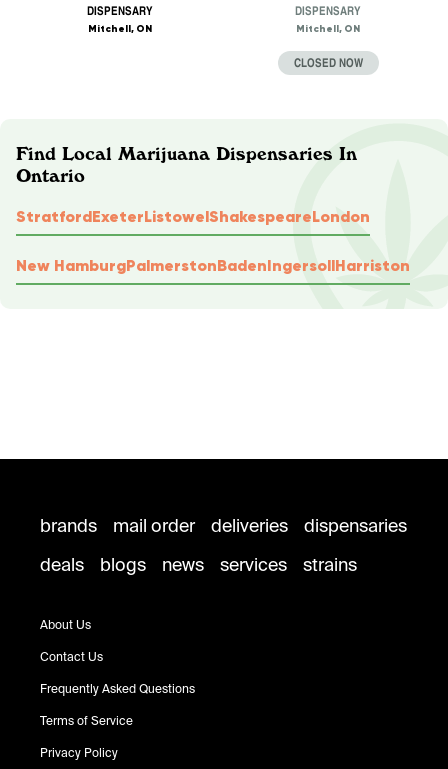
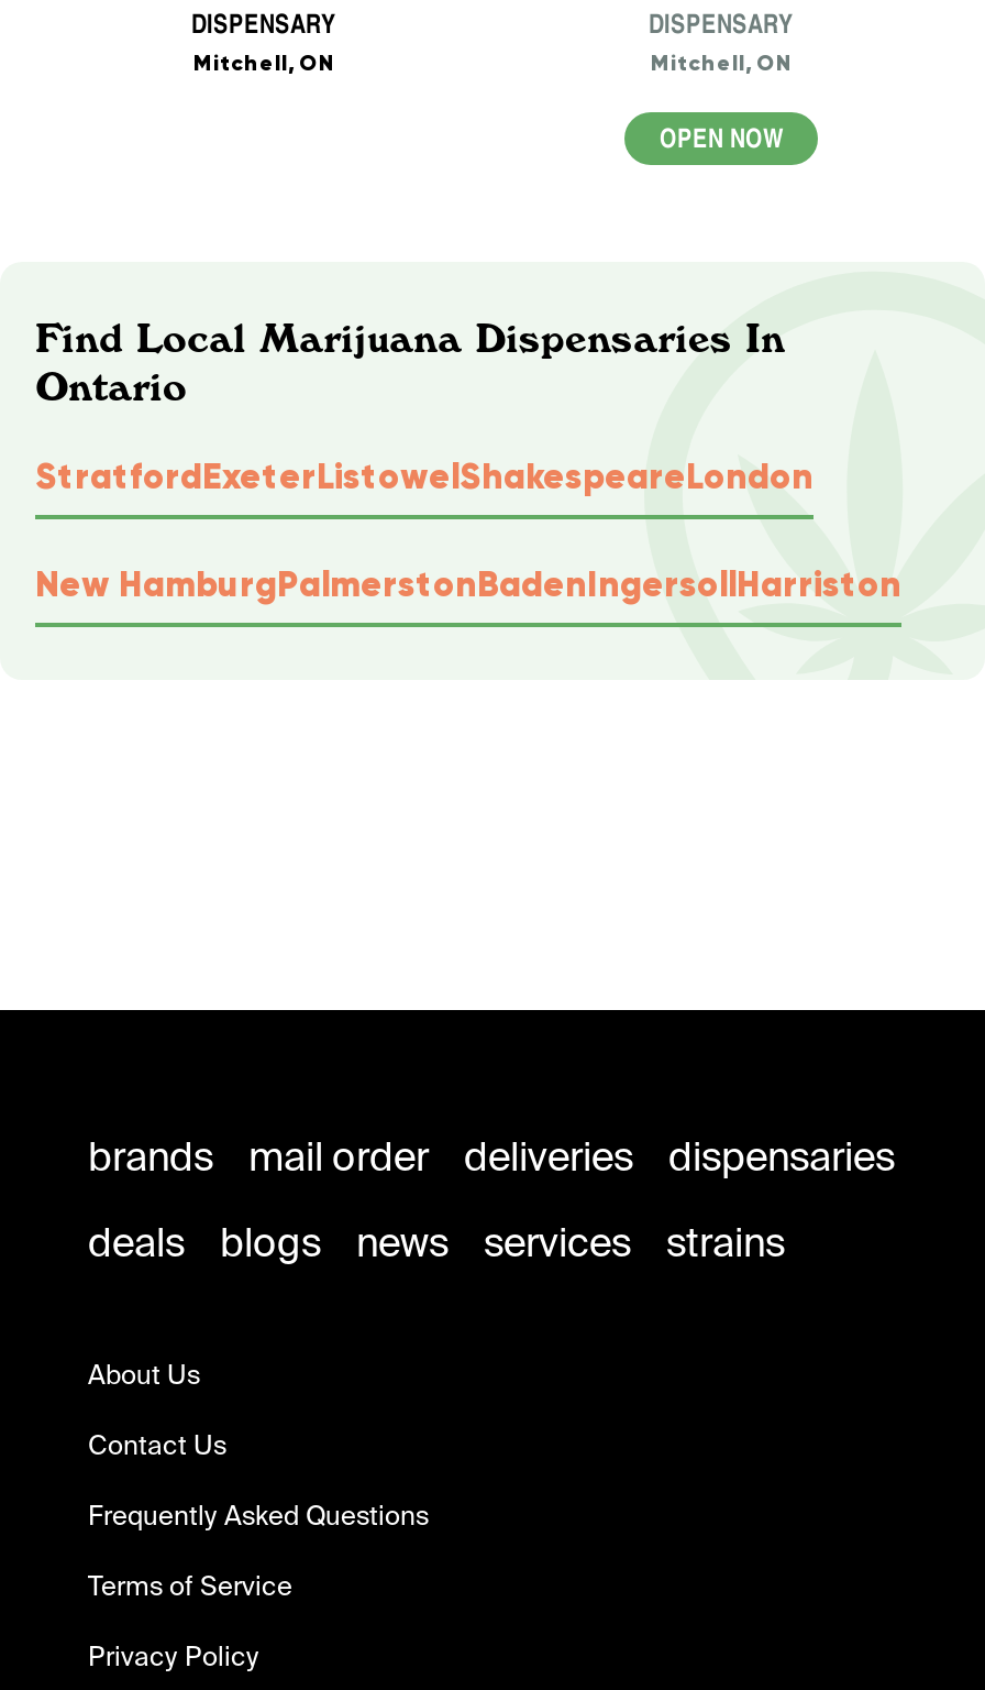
- CLOSED NOW
+ OPEN NOW
